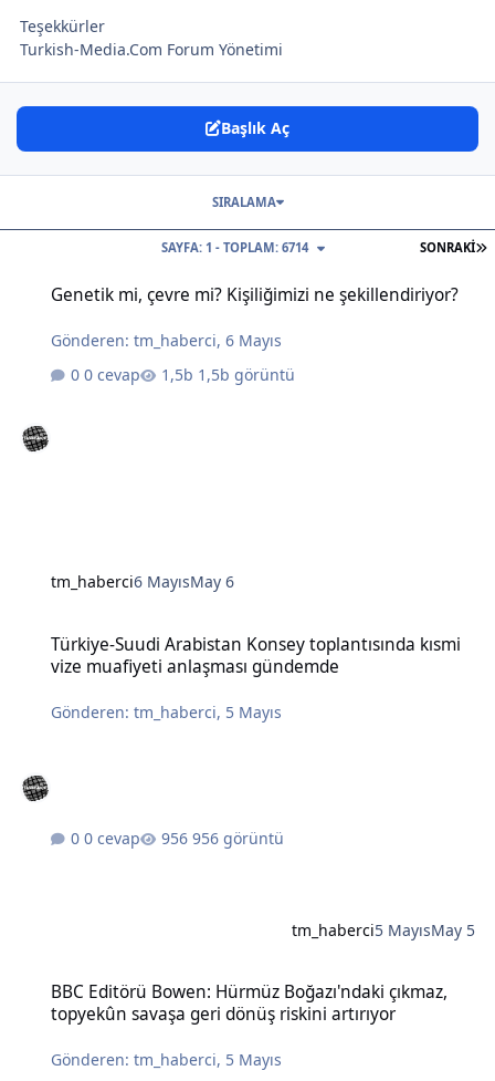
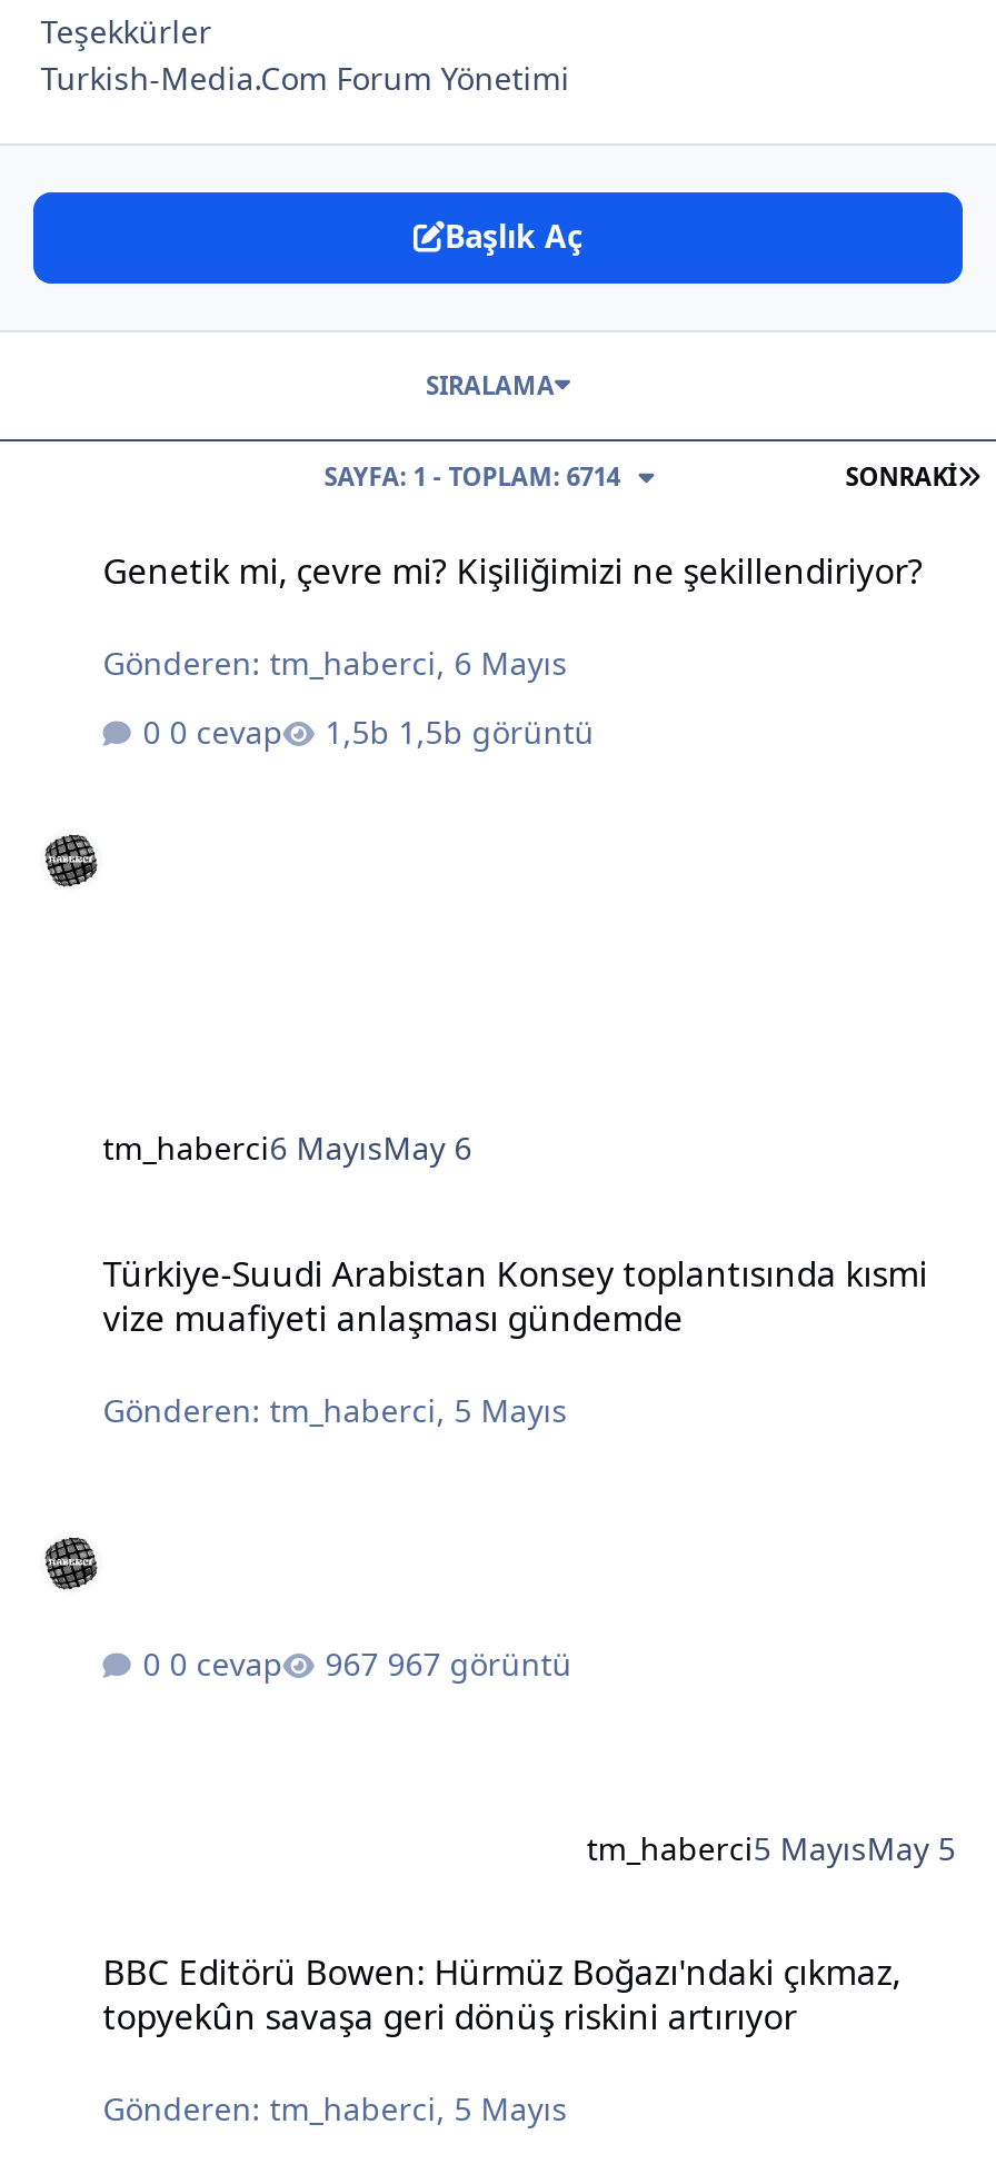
- 956 görüntü
+ 967 görüntü
